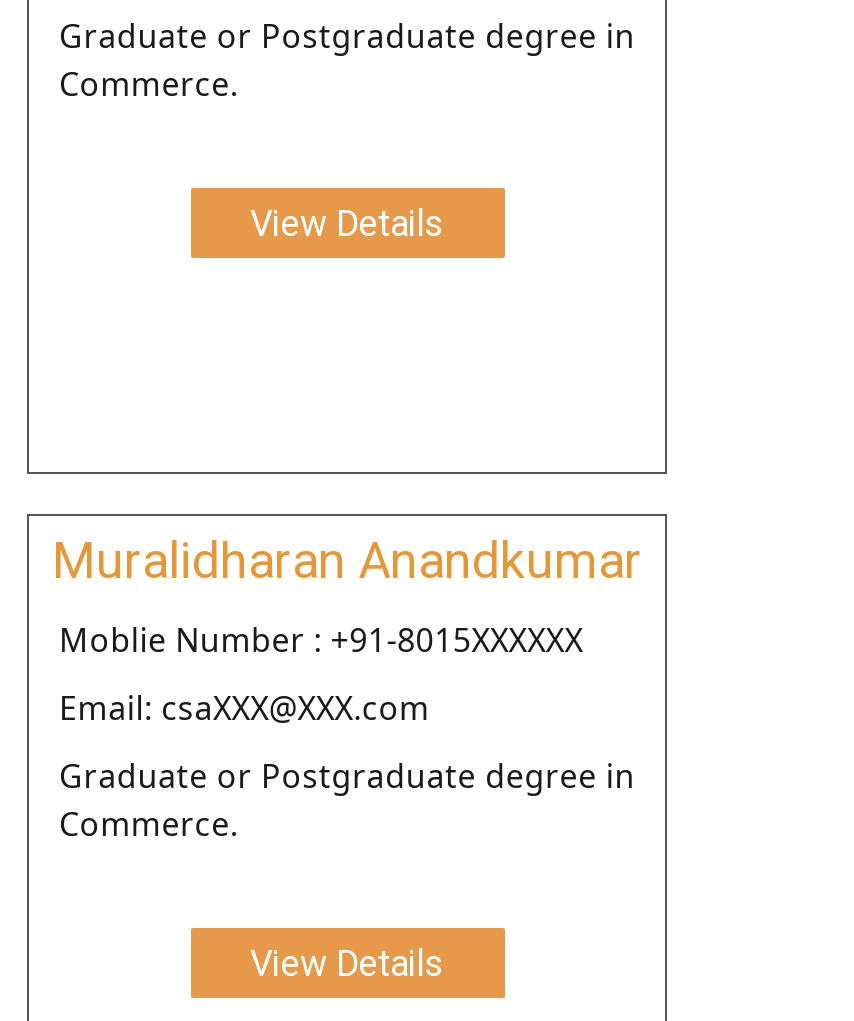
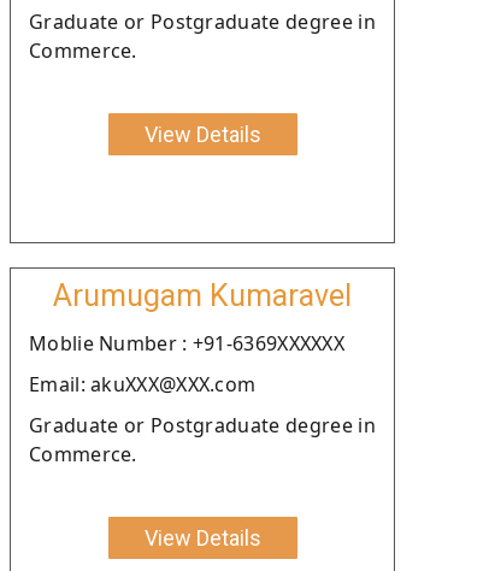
- Muralidharan Anandkumar
+ Arumugam Kumaravel

- Moblie Number : +91-8015XXXXXX
+ Moblie Number : +91-6369XXXXXX

- Email: csaXXX@XXX.com
+ Email: akuXXX@XXX.com
